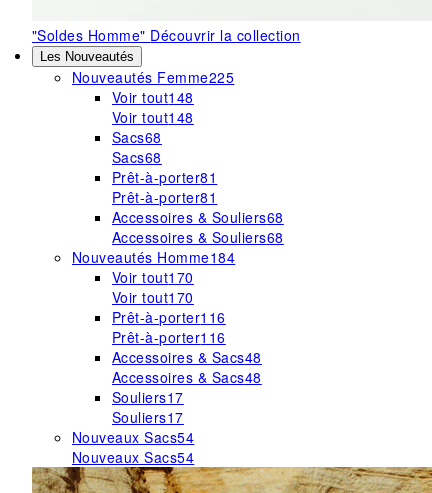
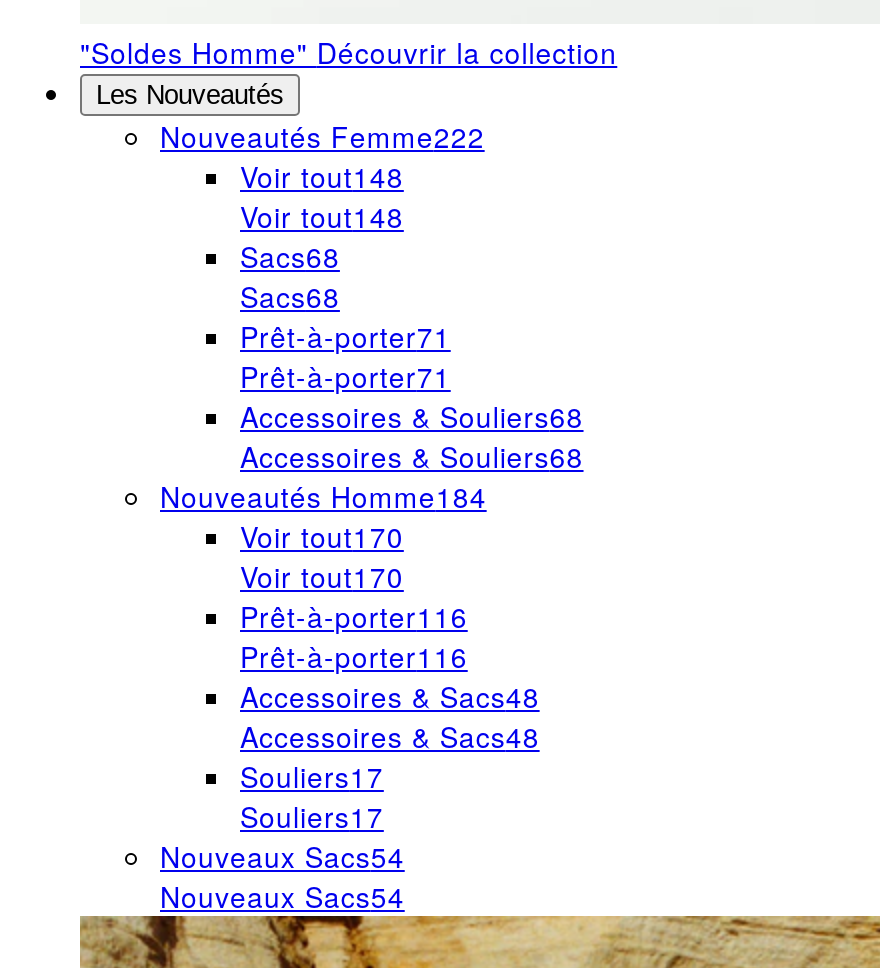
- Nouveautés Femme225
+ Nouveautés Femme222

- Prêt-à-porter81
+ Prêt-à-porter71

- Prêt-à-porter81
+ Prêt-à-porter71
